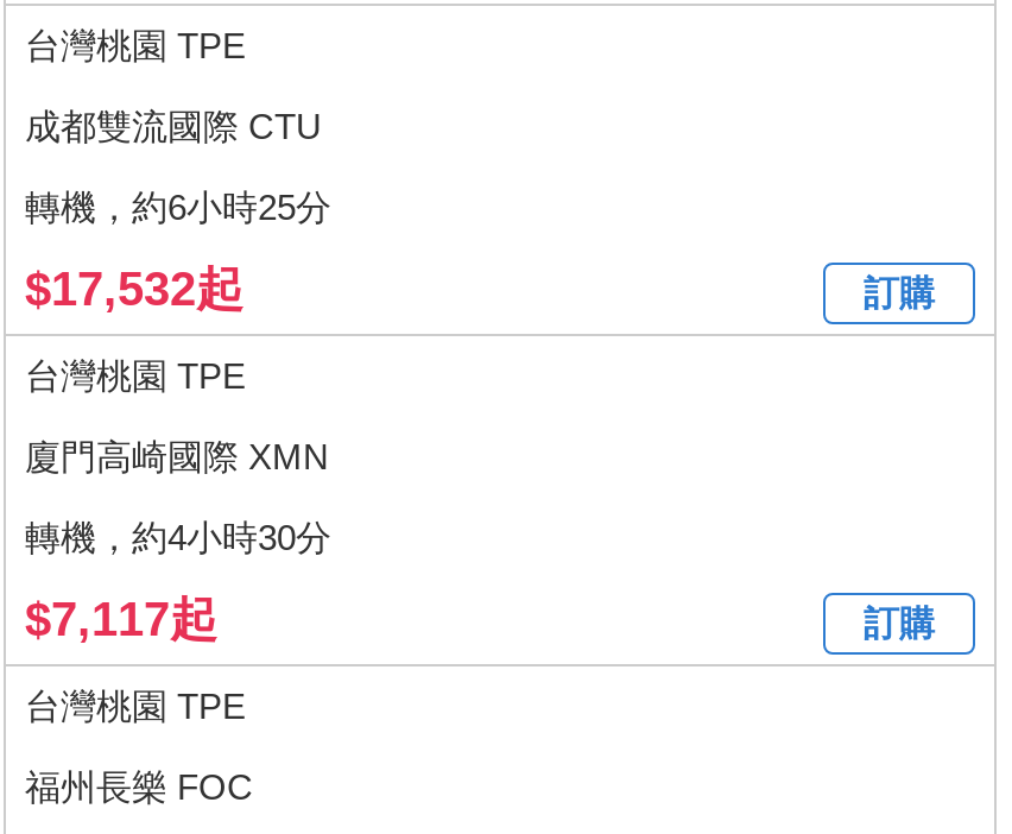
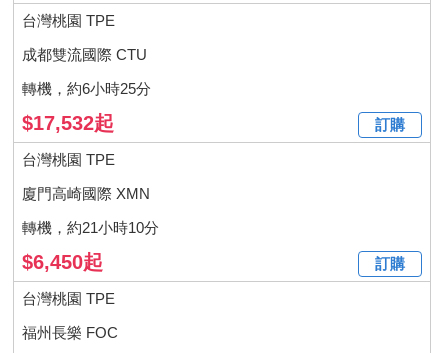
- 轉機，約4小時30分
+ 轉機，約21小時10分

- $7,117起
+ $6,450起
